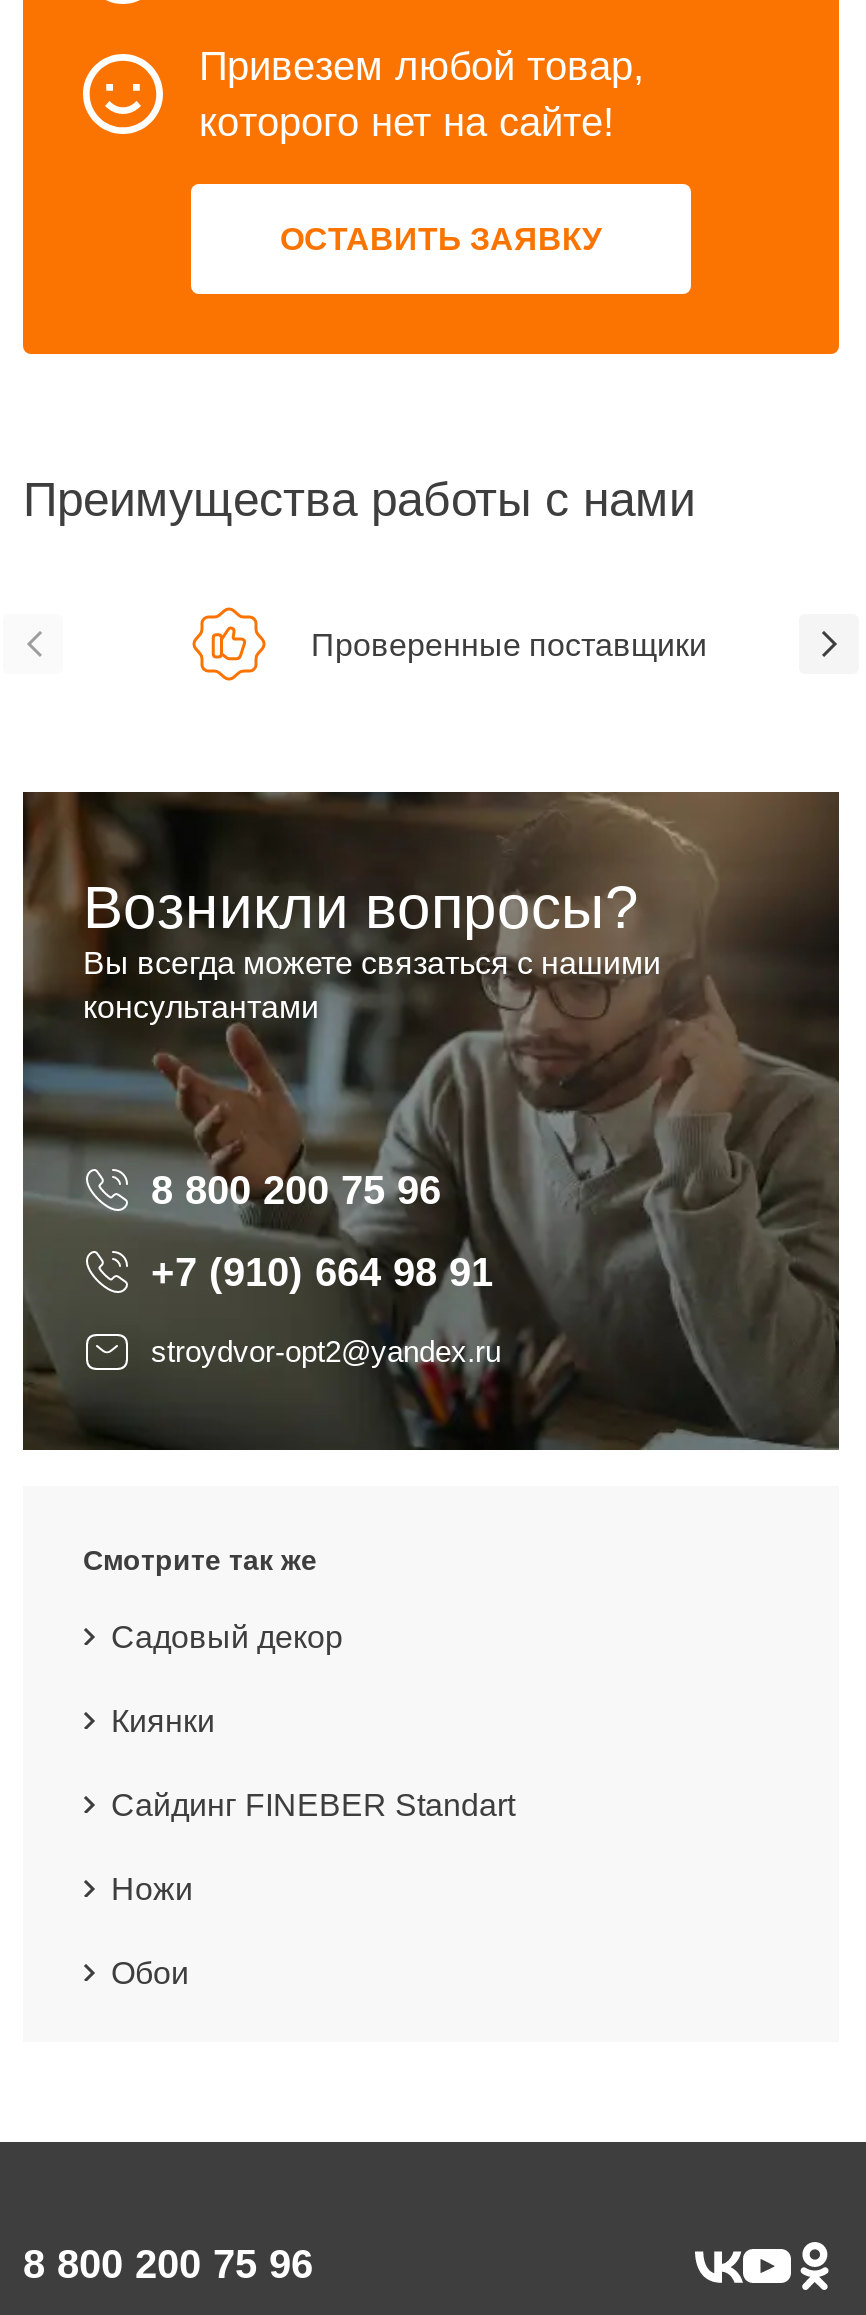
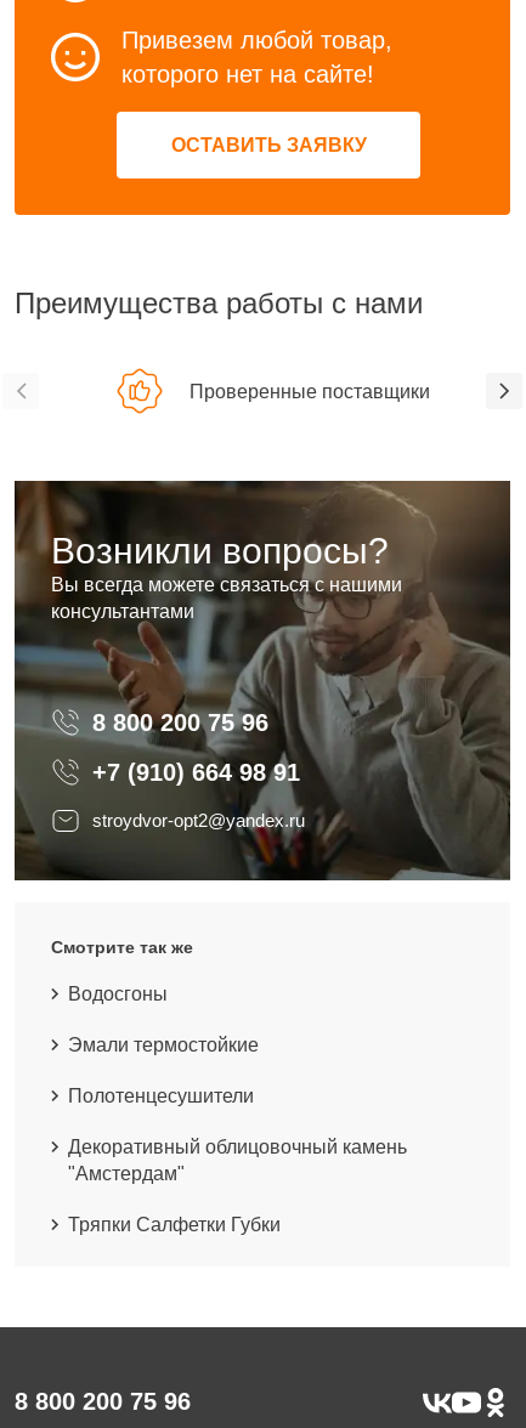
- Садовый декор
+ Водосгоны

- Киянки
+ Эмали термостойкие

- Сайдинг FINEBER Standart
+ Полотенцесушители

- Ножи
+ Декоративный облицовочный камень
+ "Амстердам"

- Обои
+ Тряпки Салфетки Губки
